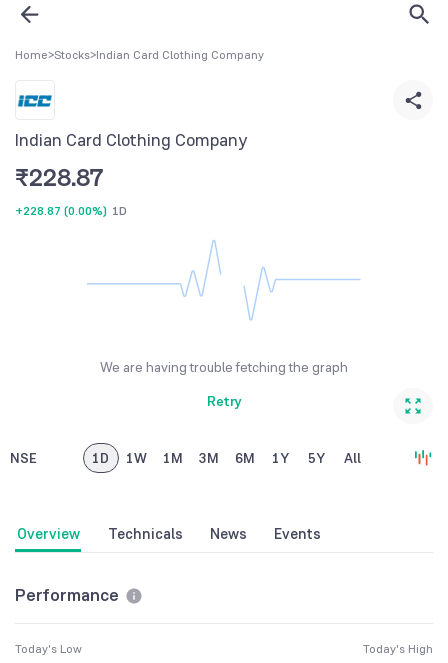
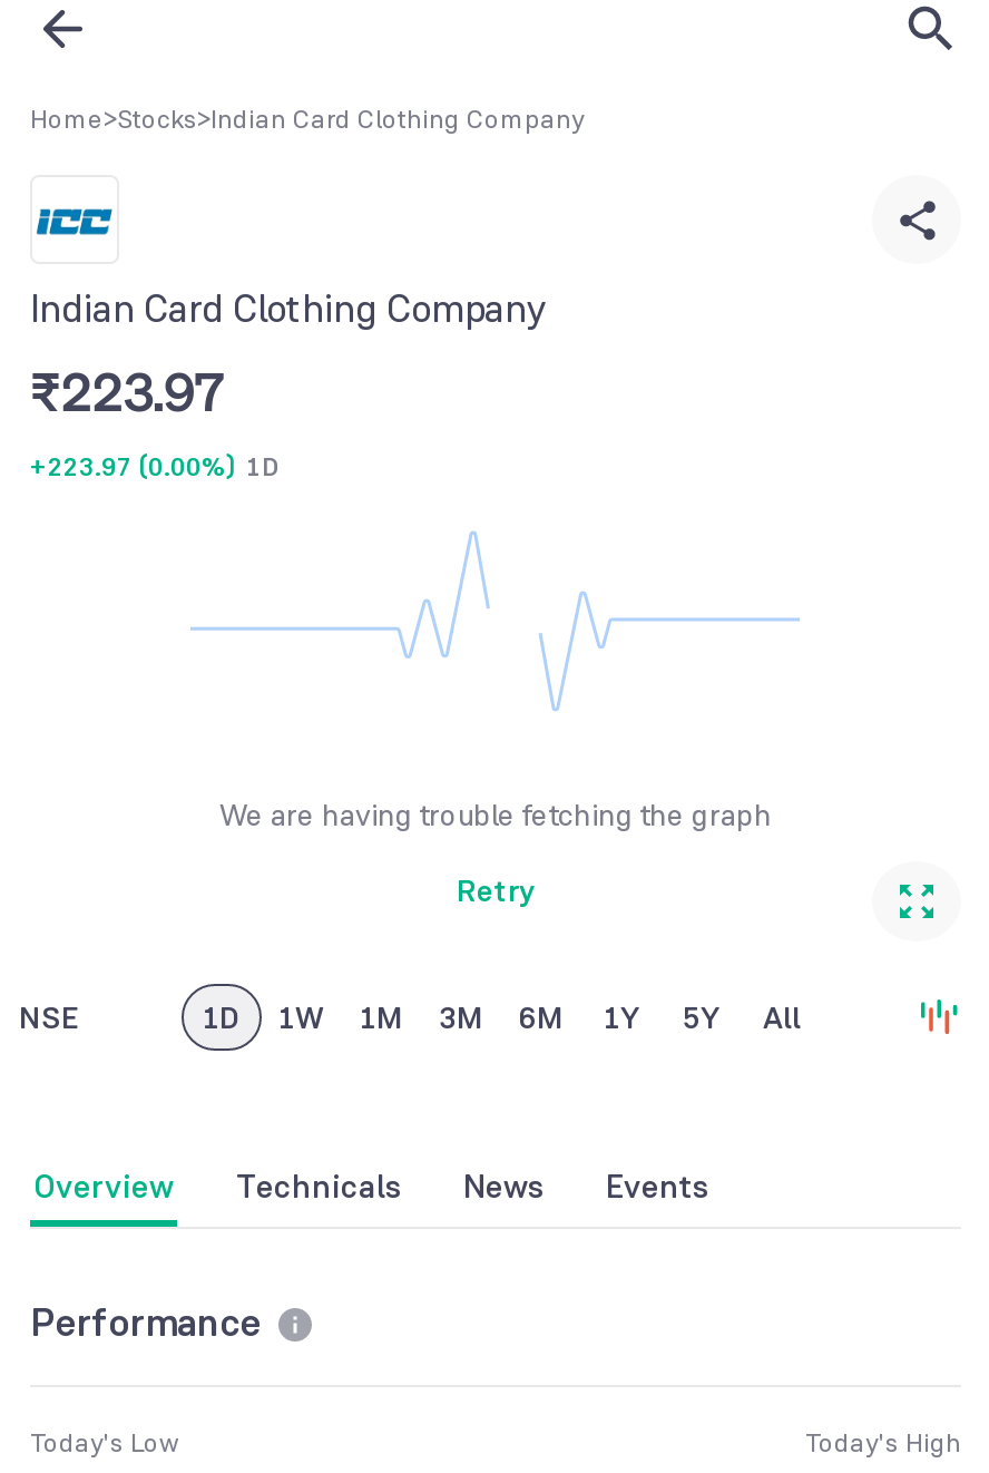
- ₹228.87
+ ₹223.97

- +228.87 (0.00%) 1D
+ +223.97 (0.00%) 1D
